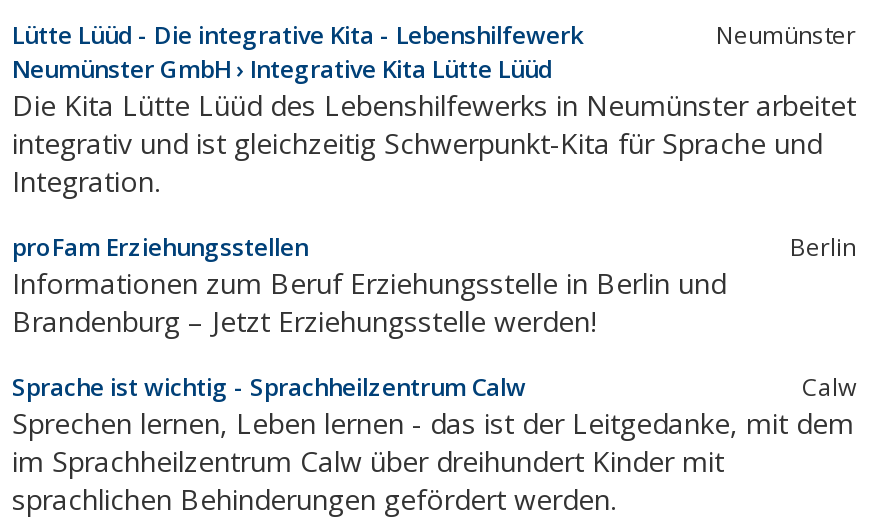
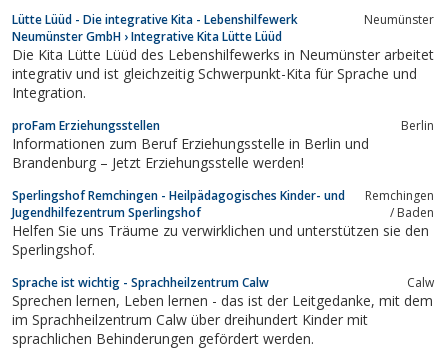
+ Sperlingshof Remchingen - Heilpädagogisches Kinder- und
+ Jugendhilfezentrum Sperlingshof

+ Remchingen
+ / Baden
+ Helfen Sie uns Träume zu verwirklichen und unterstützen sie den
+ Sperlingshof.
